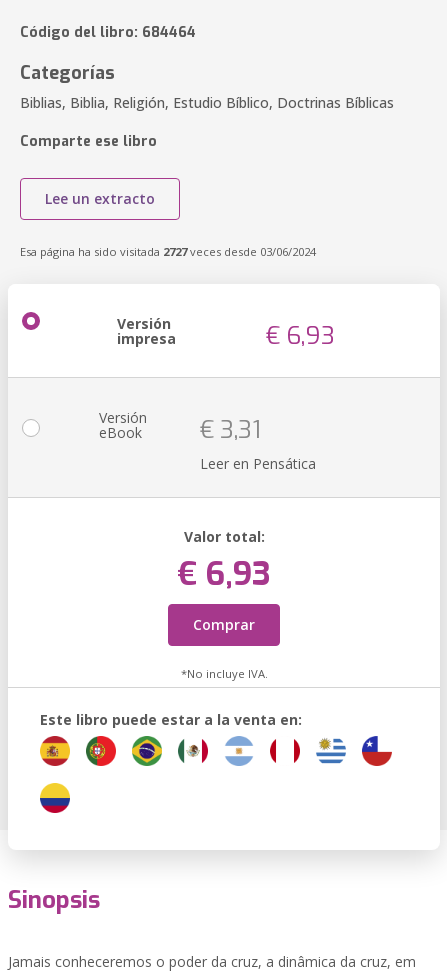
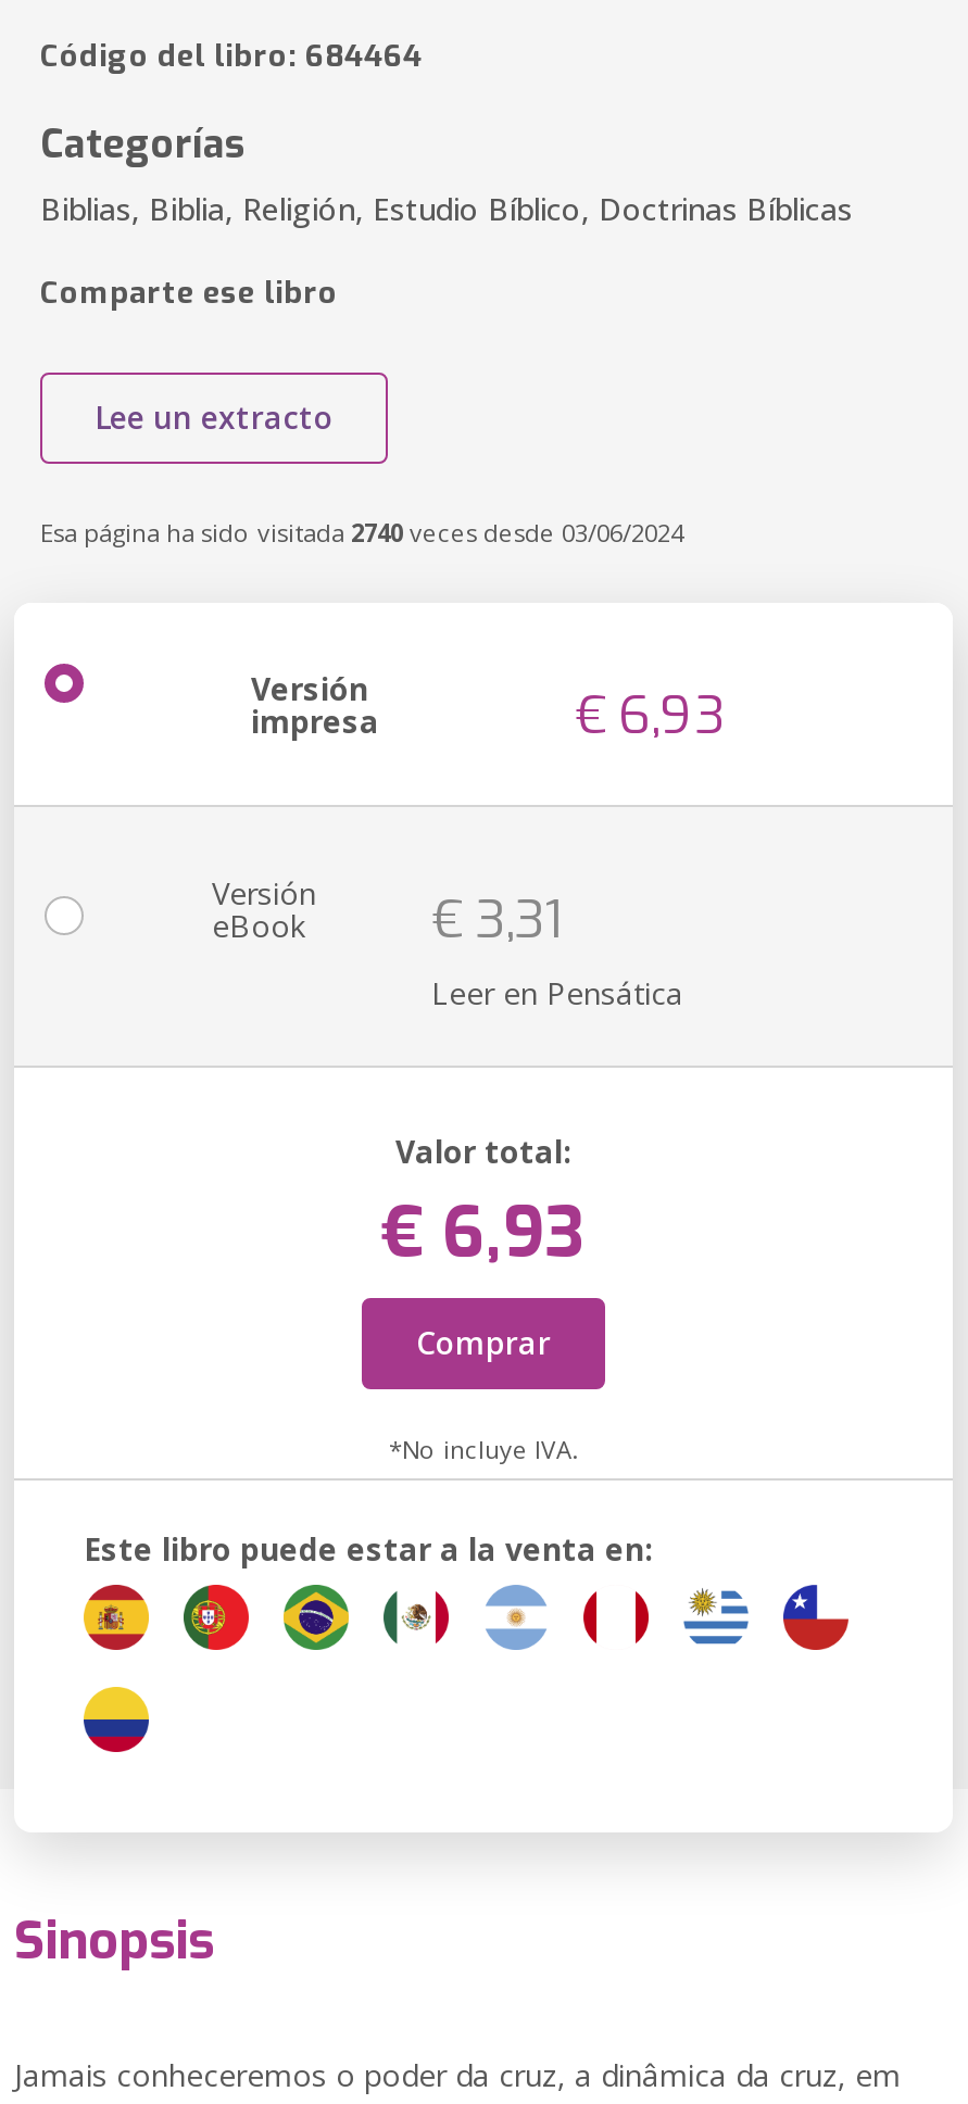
- Esa página ha sido visitada 2727 veces desde 03/06/2024
+ Esa página ha sido visitada 2740 veces desde 03/06/2024
